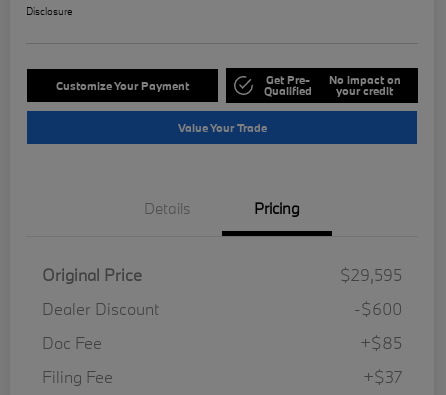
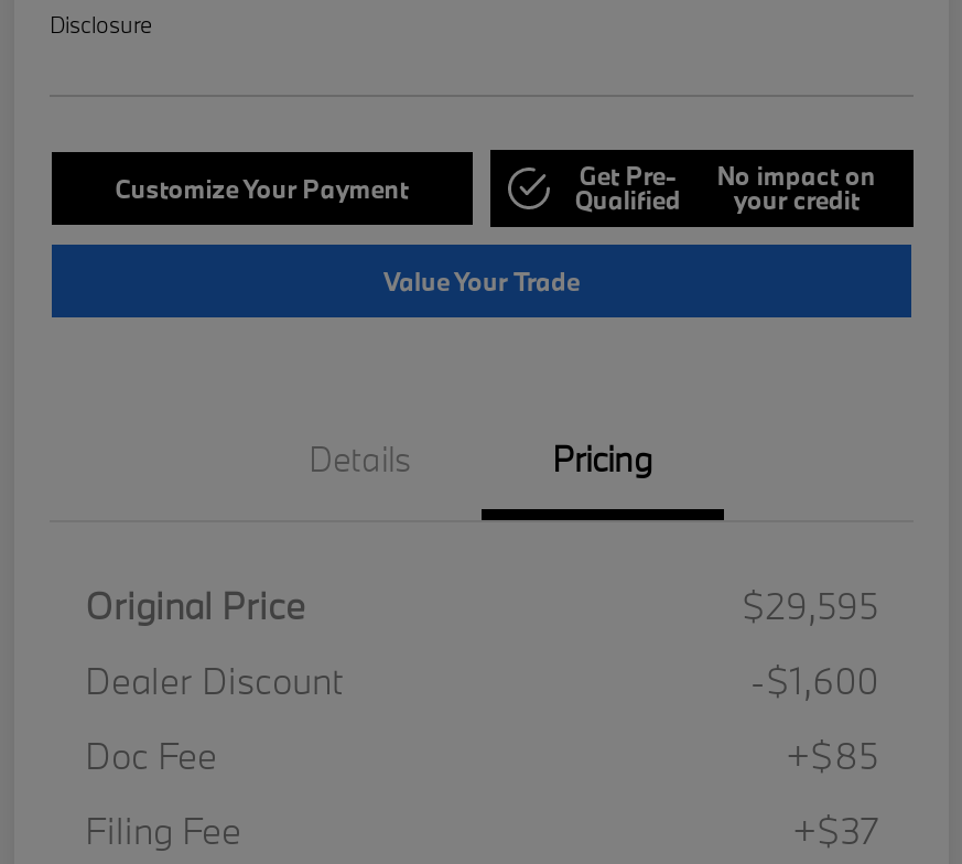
- -$600
+ -$1,600
